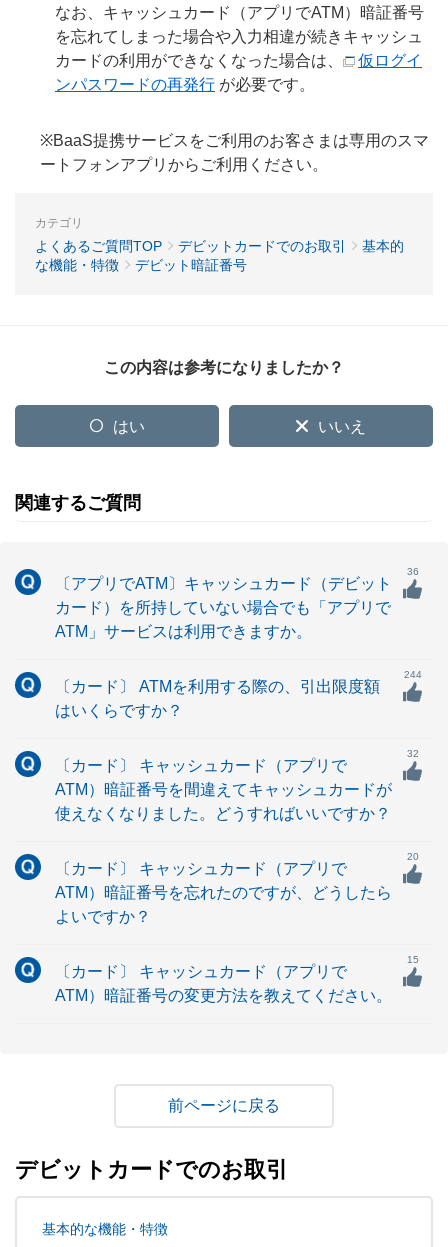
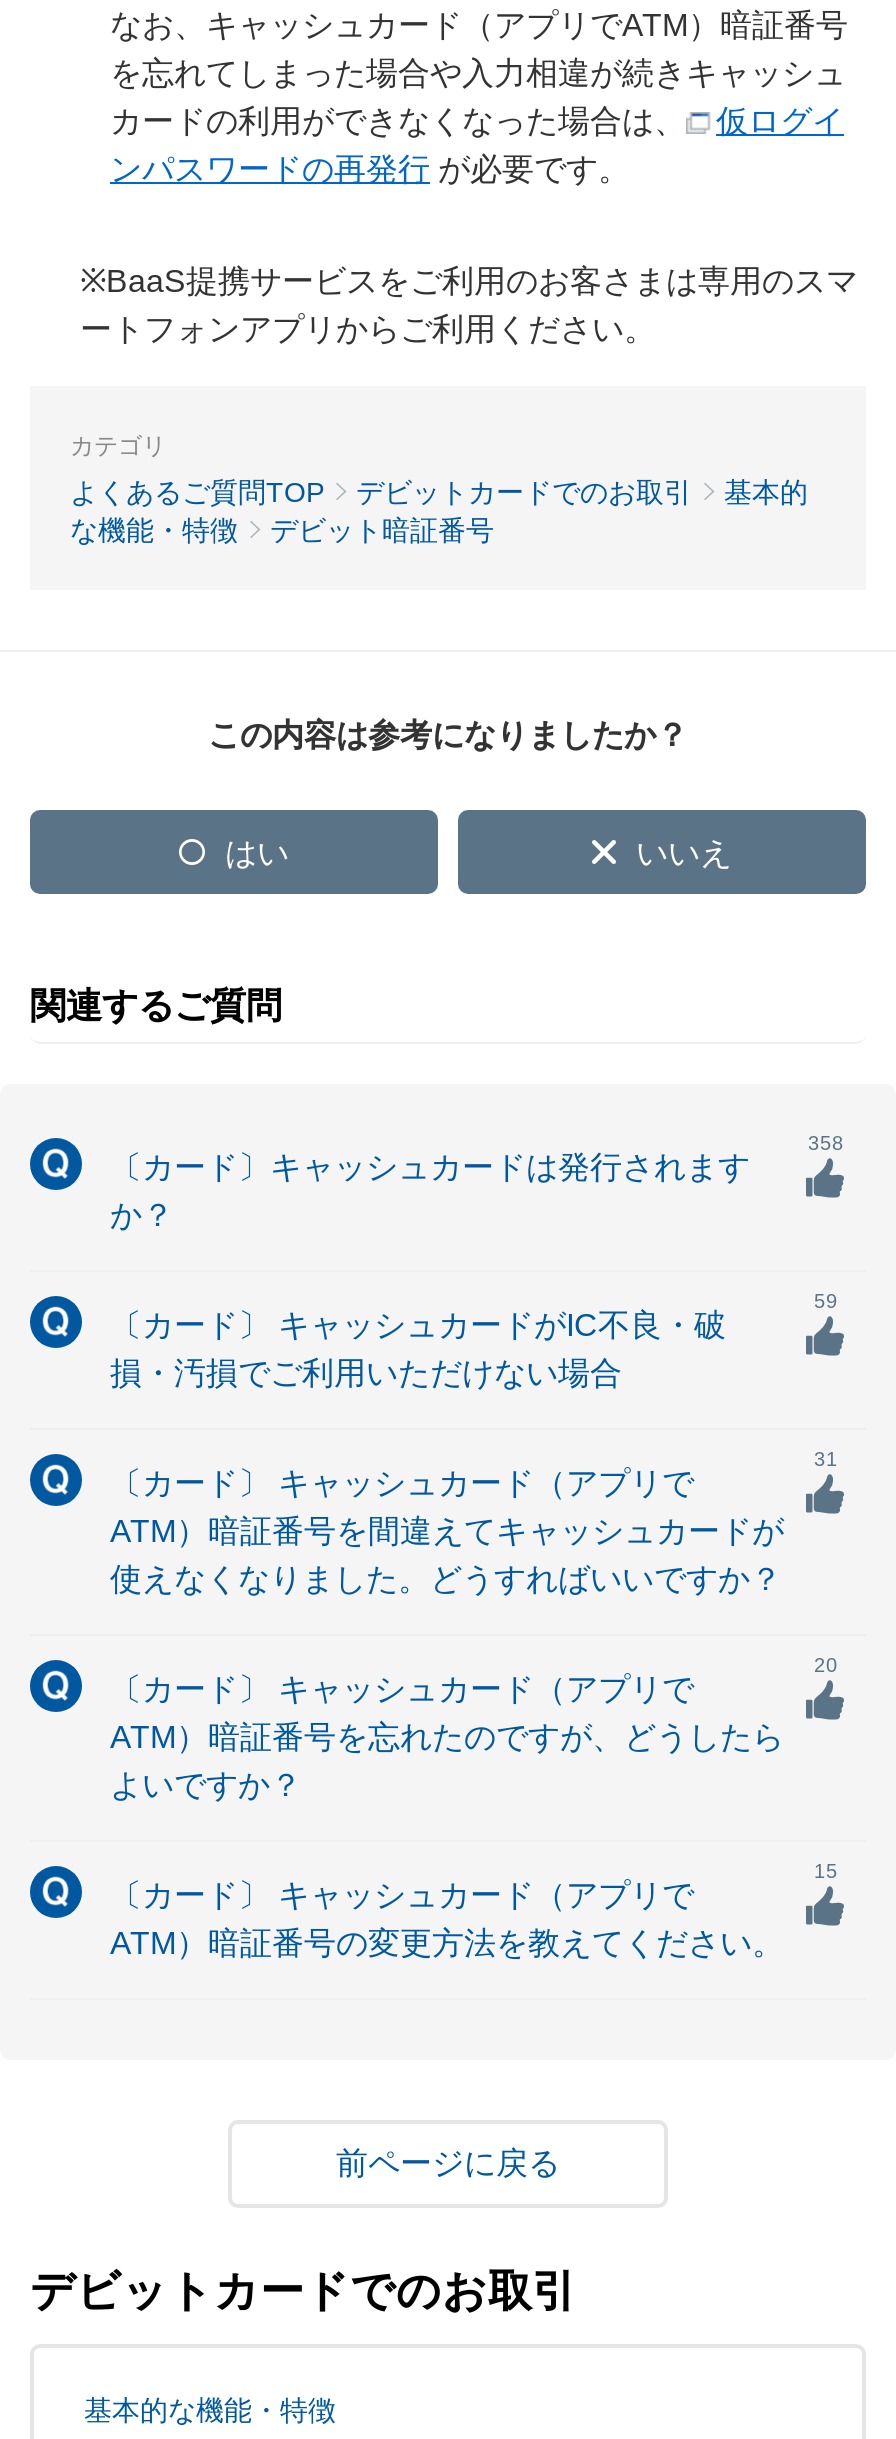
- 36
+ 358

- 〔アプリでATM〕キャッシュカード（デビット
- カード）を所持していない場合でも「アプリで
- ATM」サービスは利用できますか。
+ 〔カード〕キャッシュカードは発行されます
+ か？

- 244
+ 59

- 〔カード〕 ATMを利用する際の、引出限度額
- はいくらですか？
+ 〔カード〕 キャッシュカードがIC不良・破
+ 損・汚損でご利用いただけない場合

- 32
+ 31
